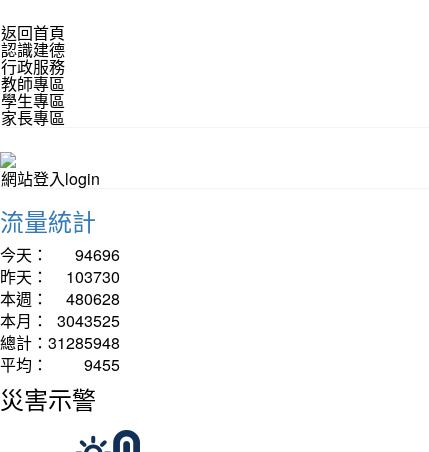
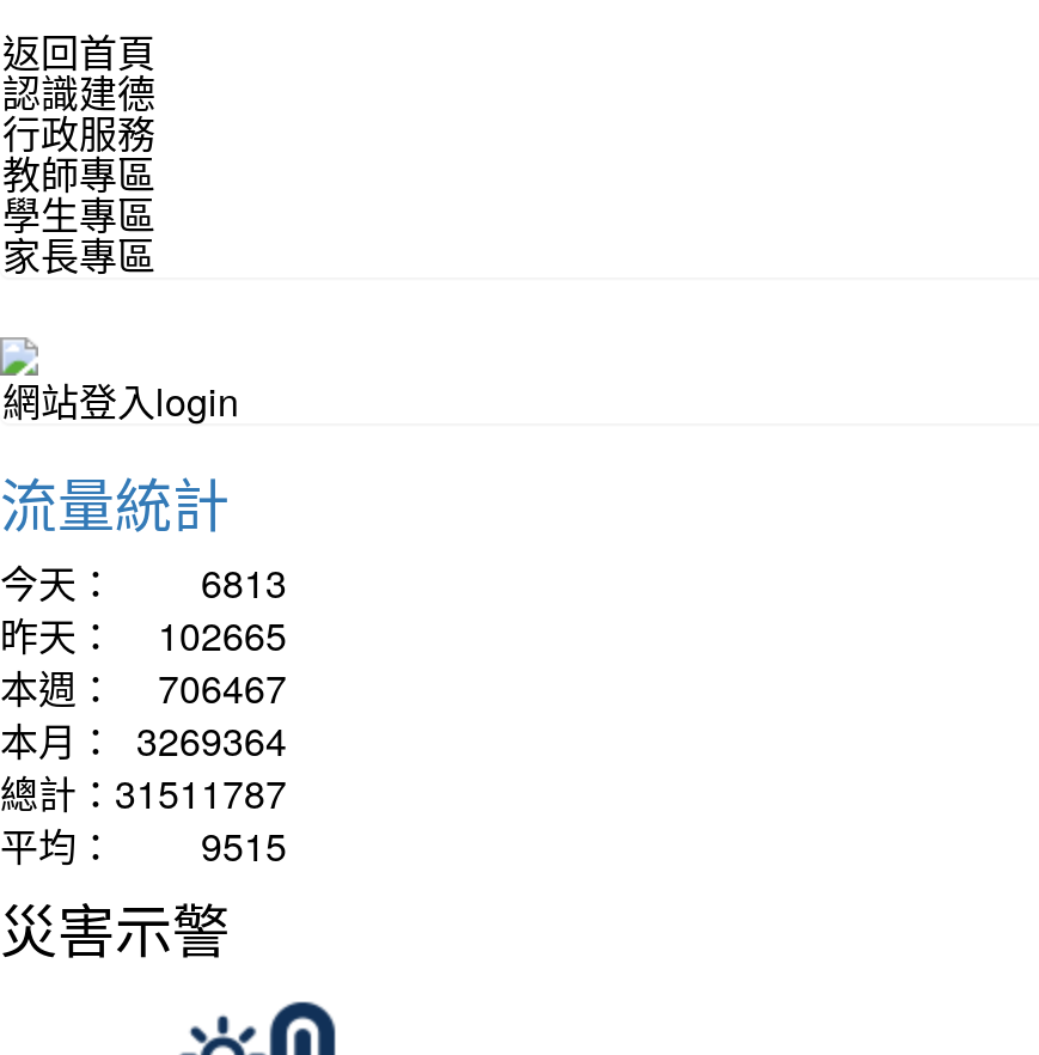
- 今天： 94696
+ 今天： 6813

- 昨天： 103730
+ 昨天： 102665

- 本週： 480628
+ 本週： 706467

- 本月： 3043525
+ 本月： 3269364

- 總計：31285948
+ 總計：31511787

- 平均： 9455
+ 平均： 9515
